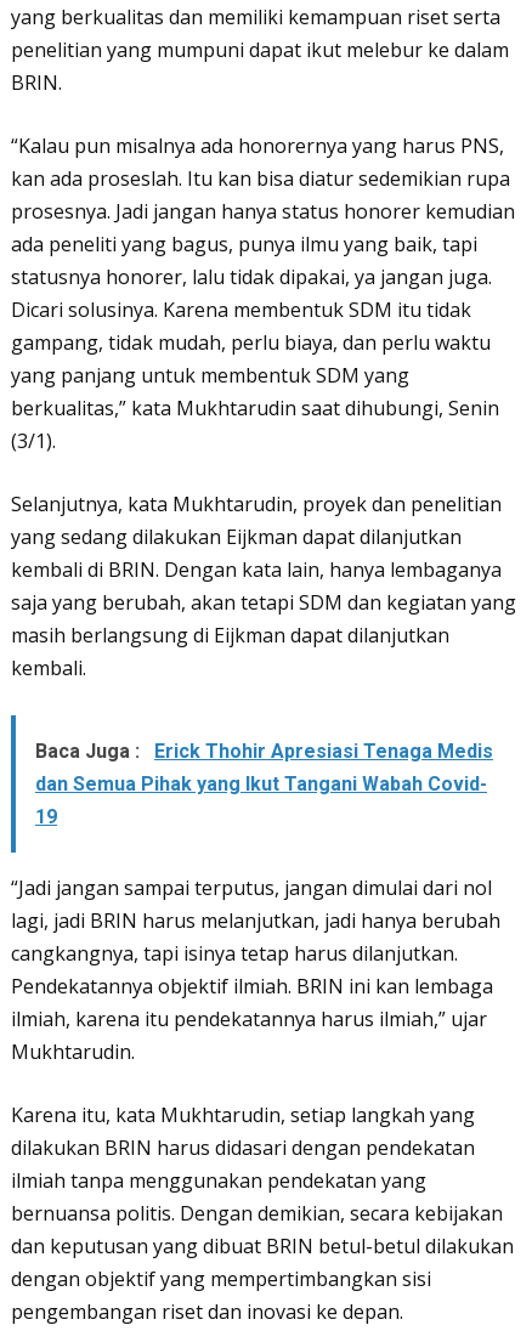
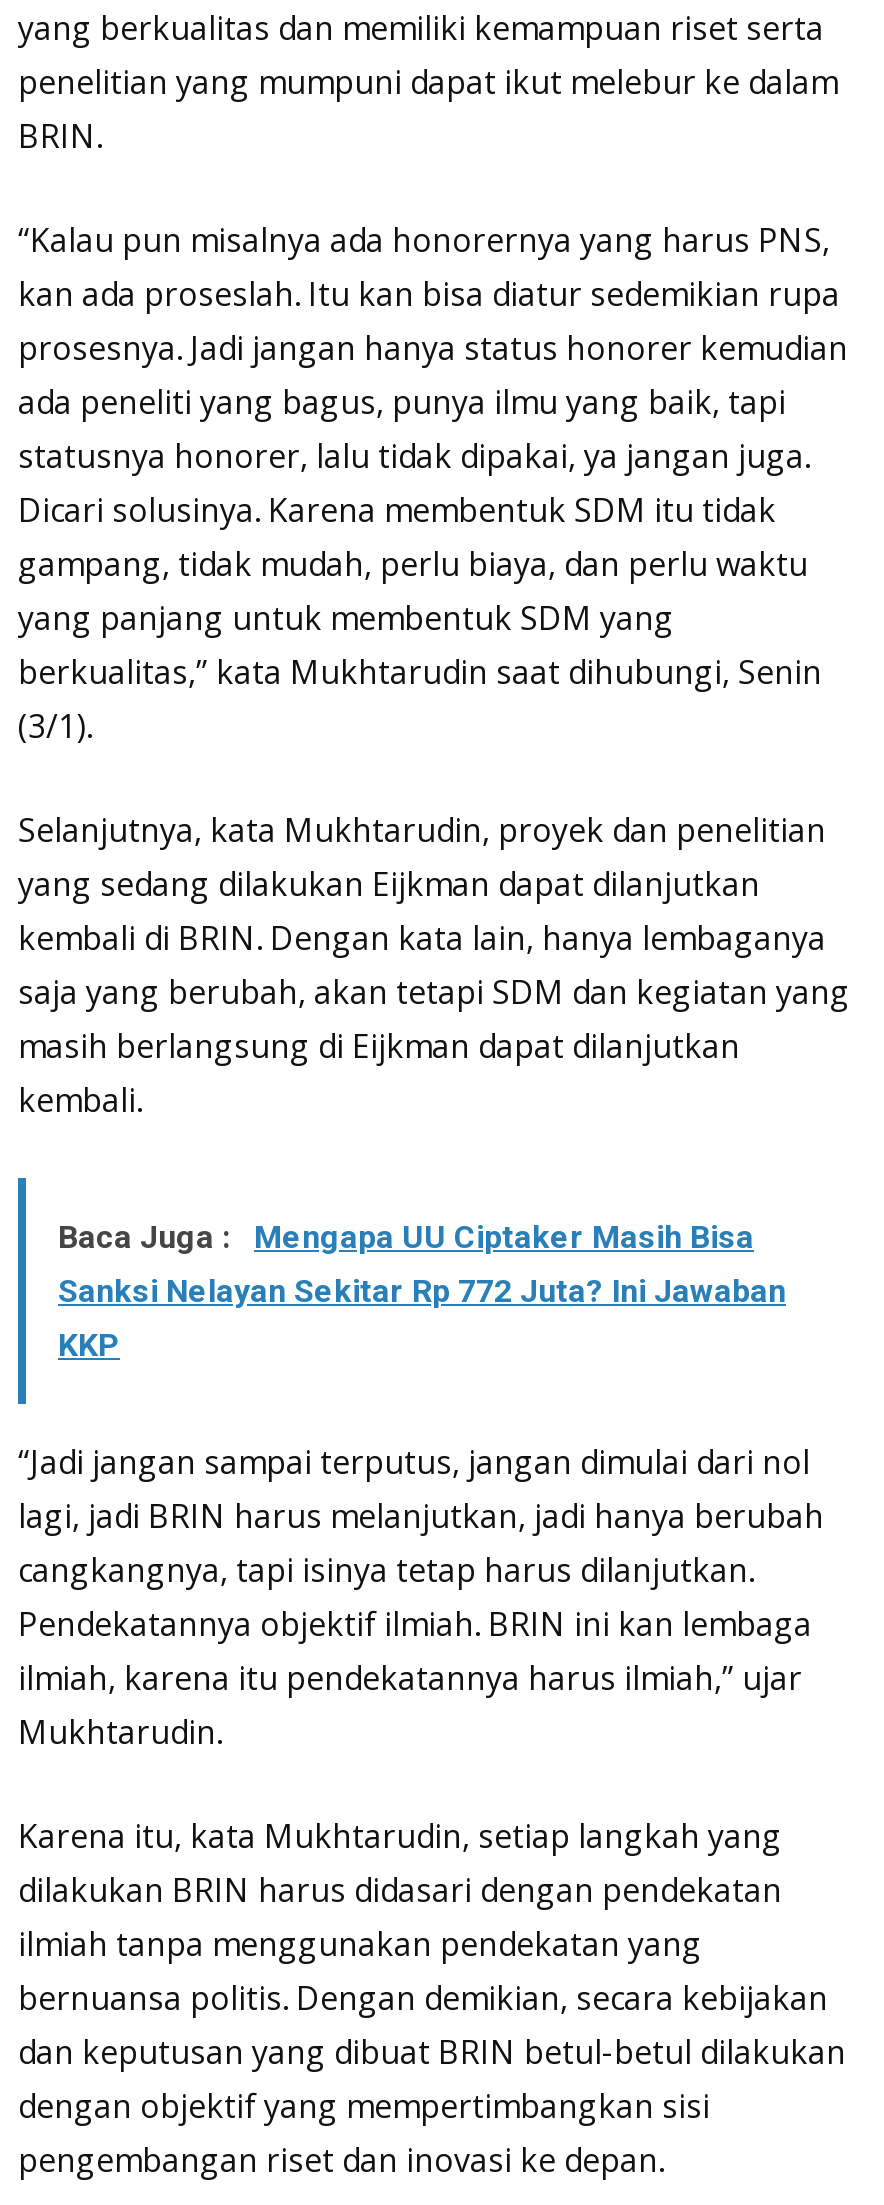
- Baca Juga : Erick Thohir Apresiasi Tenaga Medis
- dan Semua Pihak yang Ikut Tangani Wabah Covid-
- 19
+ Baca Juga : Mengapa UU Ciptaker Masih Bisa
+ Sanksi Nelayan Sekitar Rp 772 Juta? Ini Jawaban
+ KKP
